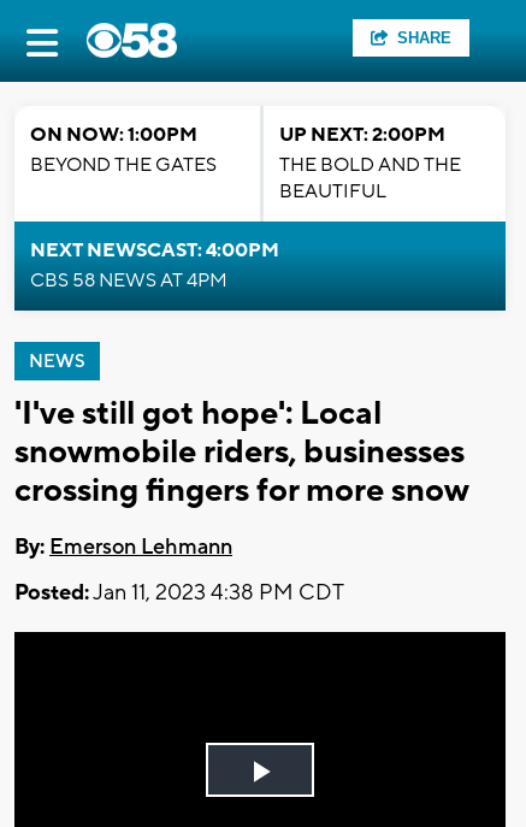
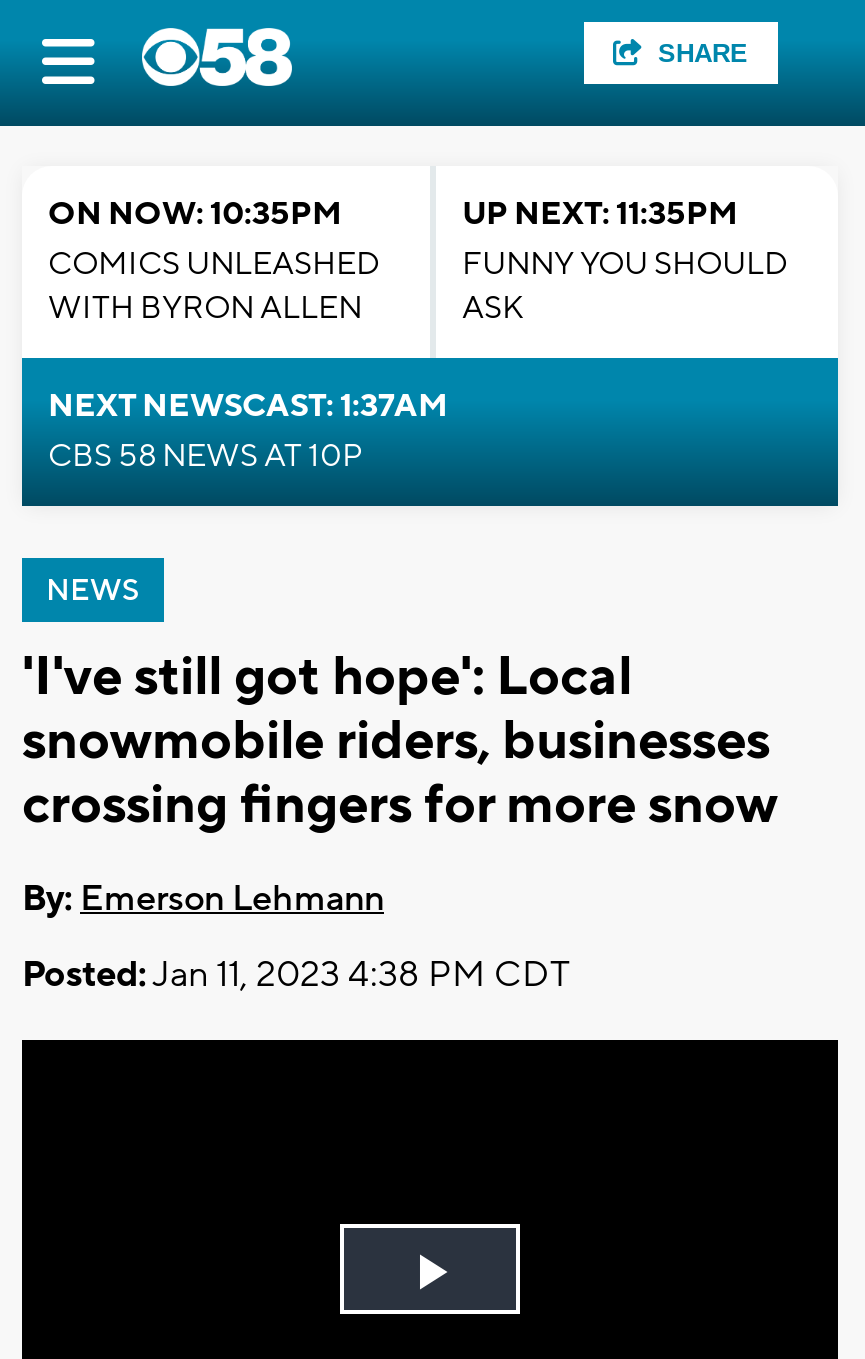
- ON NOW: 1:00PM
- BEYOND THE GATES
+ ON NOW: 10:35PM
+ COMICS UNLEASHED
+ WITH BYRON ALLEN

- UP NEXT: 2:00PM
- THE BOLD AND THE
- BEAUTIFUL
+ UP NEXT: 11:35PM
+ FUNNY YOU SHOULD
+ ASK

- NEXT NEWSCAST: 4:00PM
- CBS 58 NEWS AT 4PM
+ NEXT NEWSCAST: 1:37AM
+ CBS 58 NEWS AT 10P
